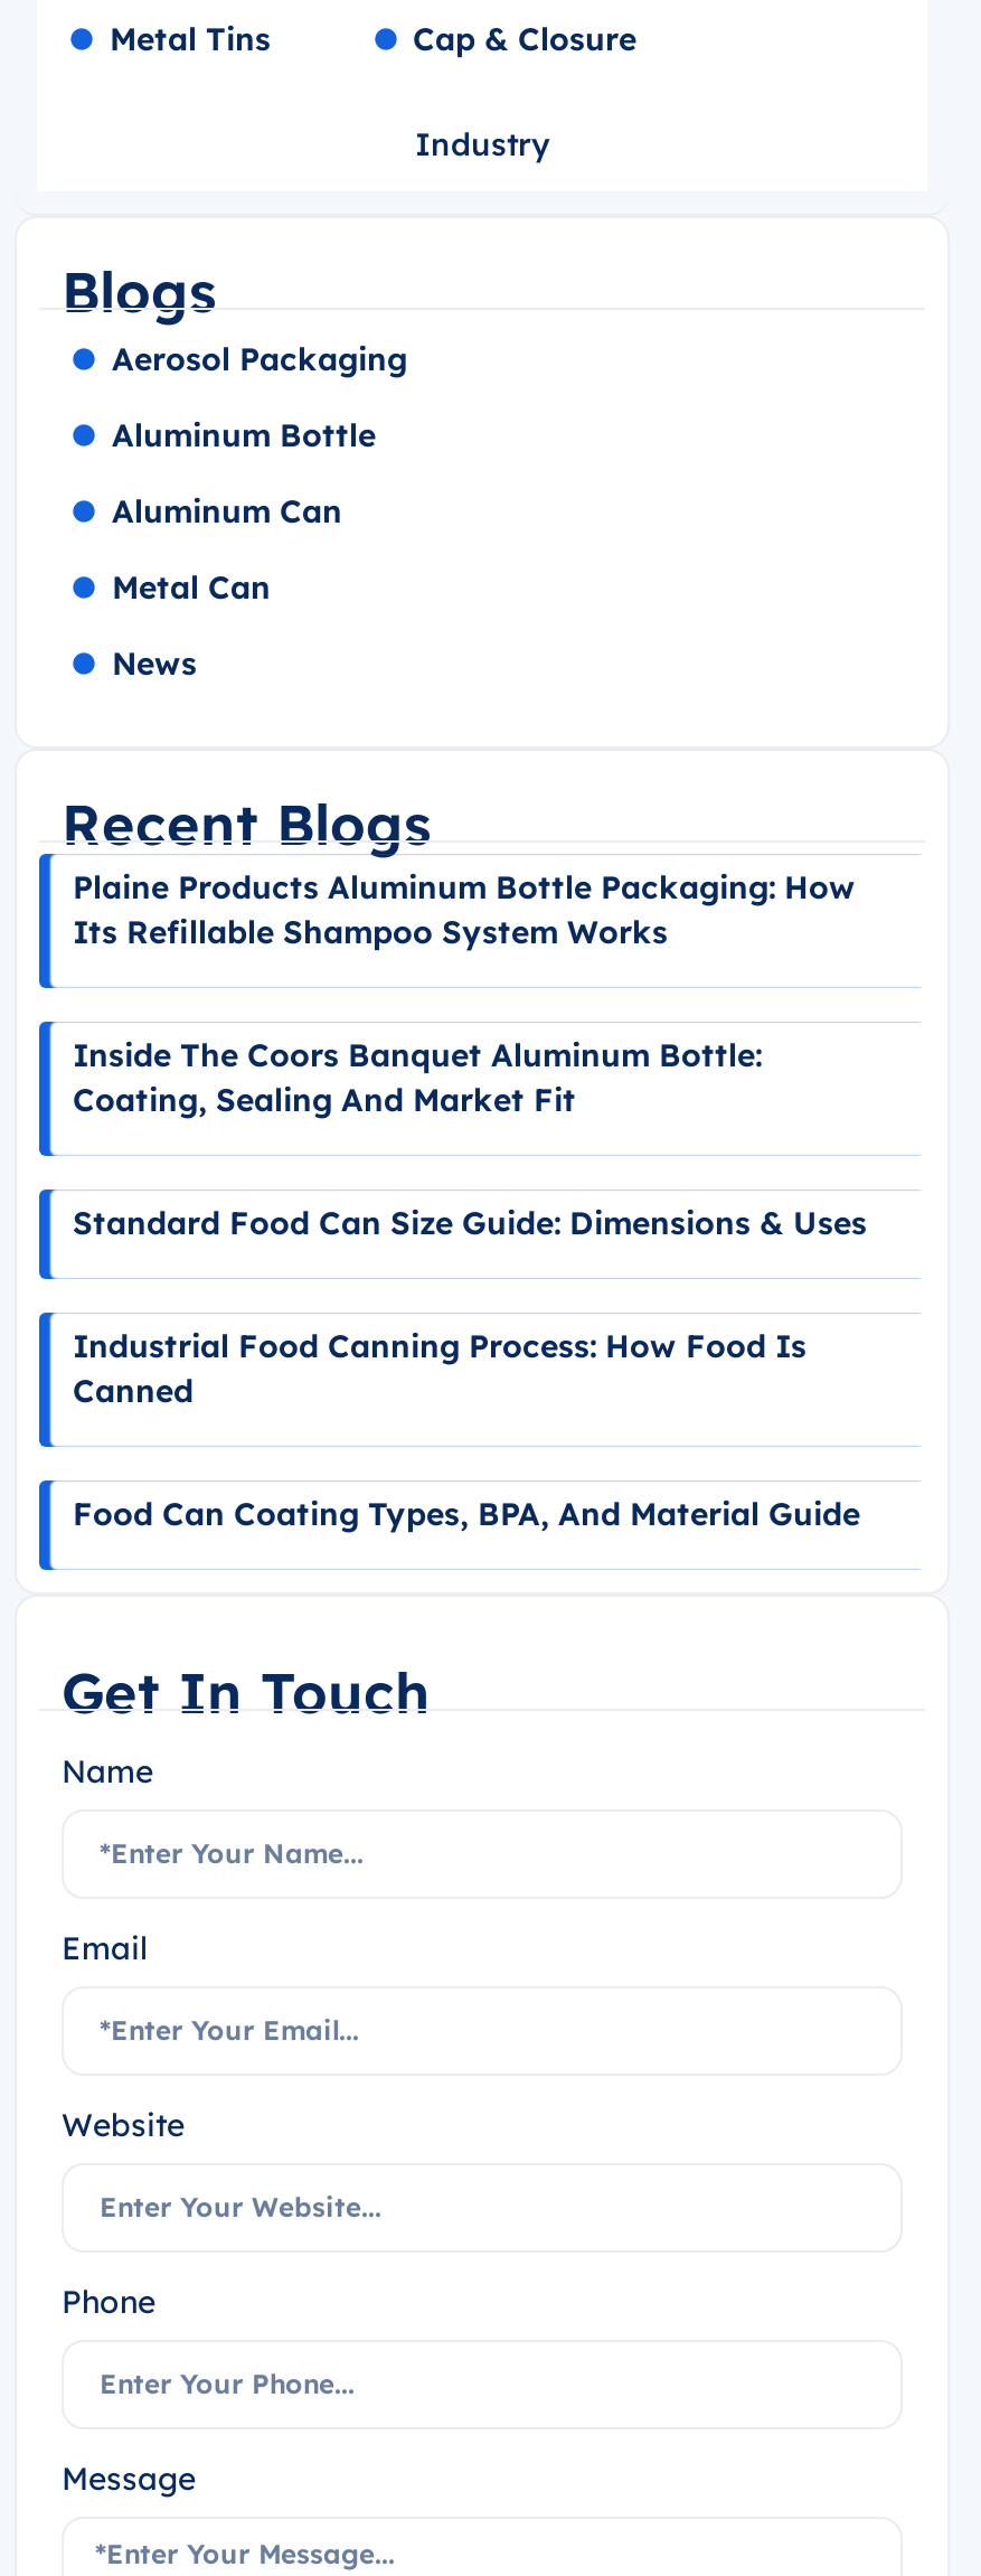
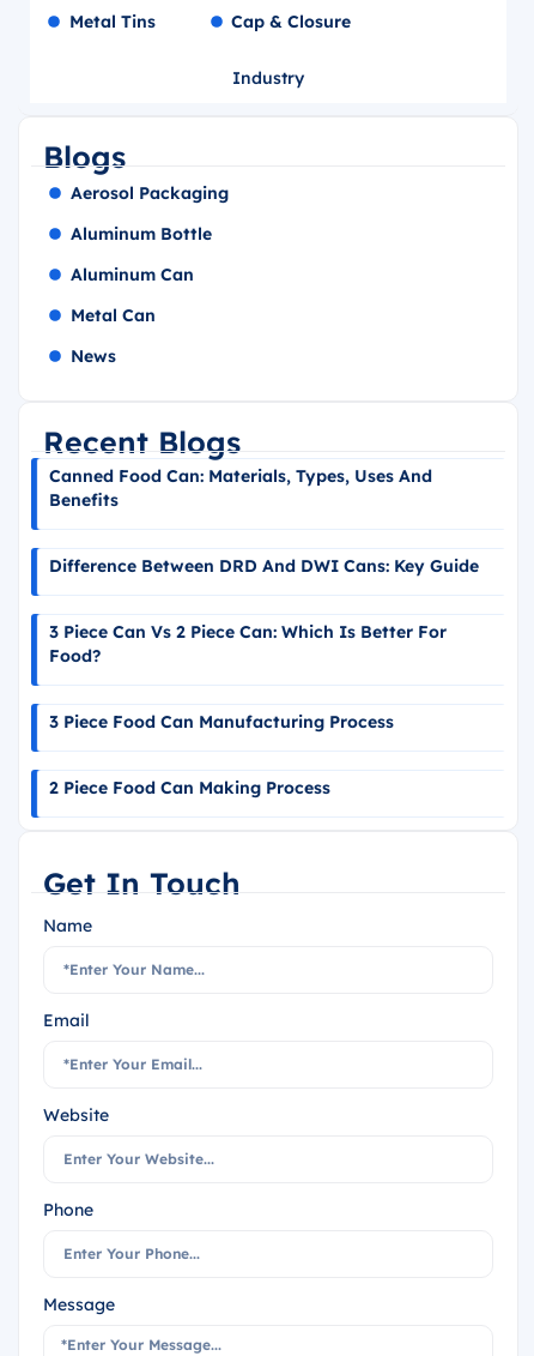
- Plaine Products Aluminum Bottle Packaging: How
- Its Refillable Shampoo System Works
+ Canned Food Can: Materials, Types, Uses And
+ Benefits

- Inside The Coors Banquet Aluminum Bottle:
- Coating, Sealing And Market Fit
+ Difference Between DRD And DWI Cans: Key Guide

- Standard Food Can Size Guide: Dimensions & Uses
+ 3 Piece Can Vs 2 Piece Can: Which Is Better For
+ Food?

- Industrial Food Canning Process: How Food Is
- Canned
+ 3 Piece Food Can Manufacturing Process

- Food Can Coating Types, BPA, And Material Guide
+ 2 Piece Food Can Making Process
